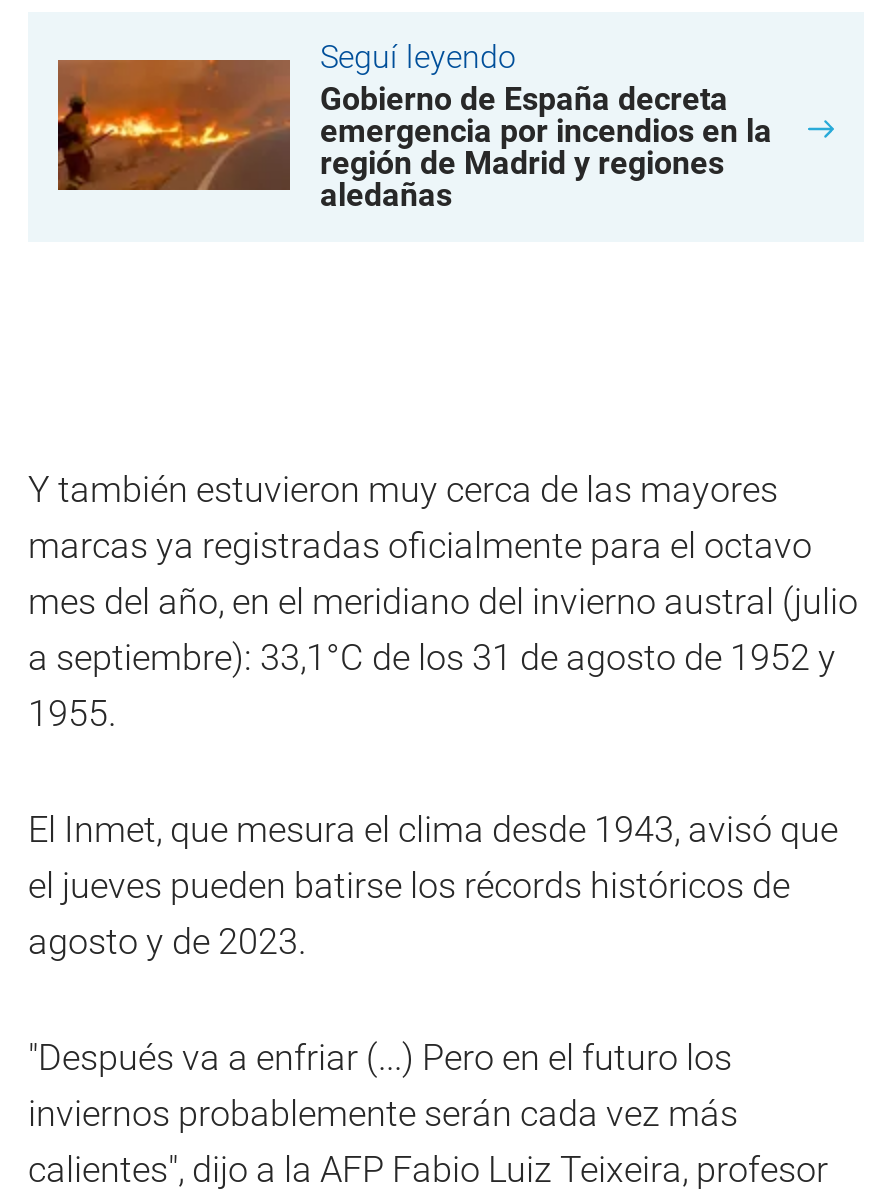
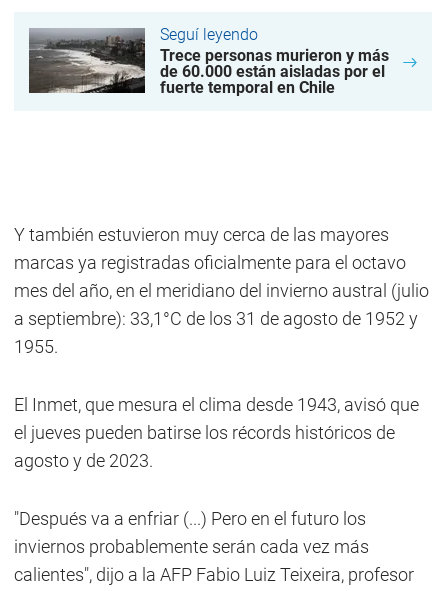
- [image]
- Gobierno de España decreta
- emergencia por incendios en la
- región de Madrid y regiones
- aledañas
+ [image]
+ Trece personas murieron y más
+ de 60.000 están aisladas por el
+ fuerte temporal en Chile
